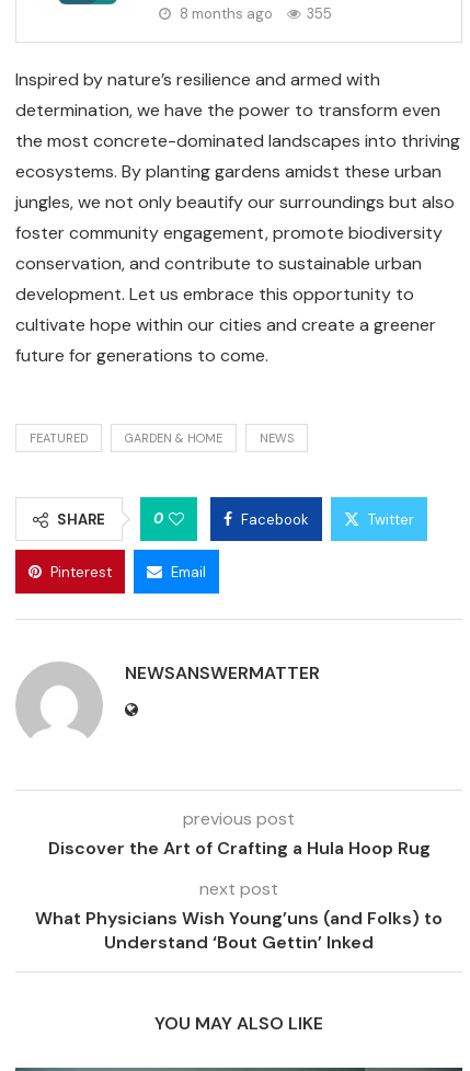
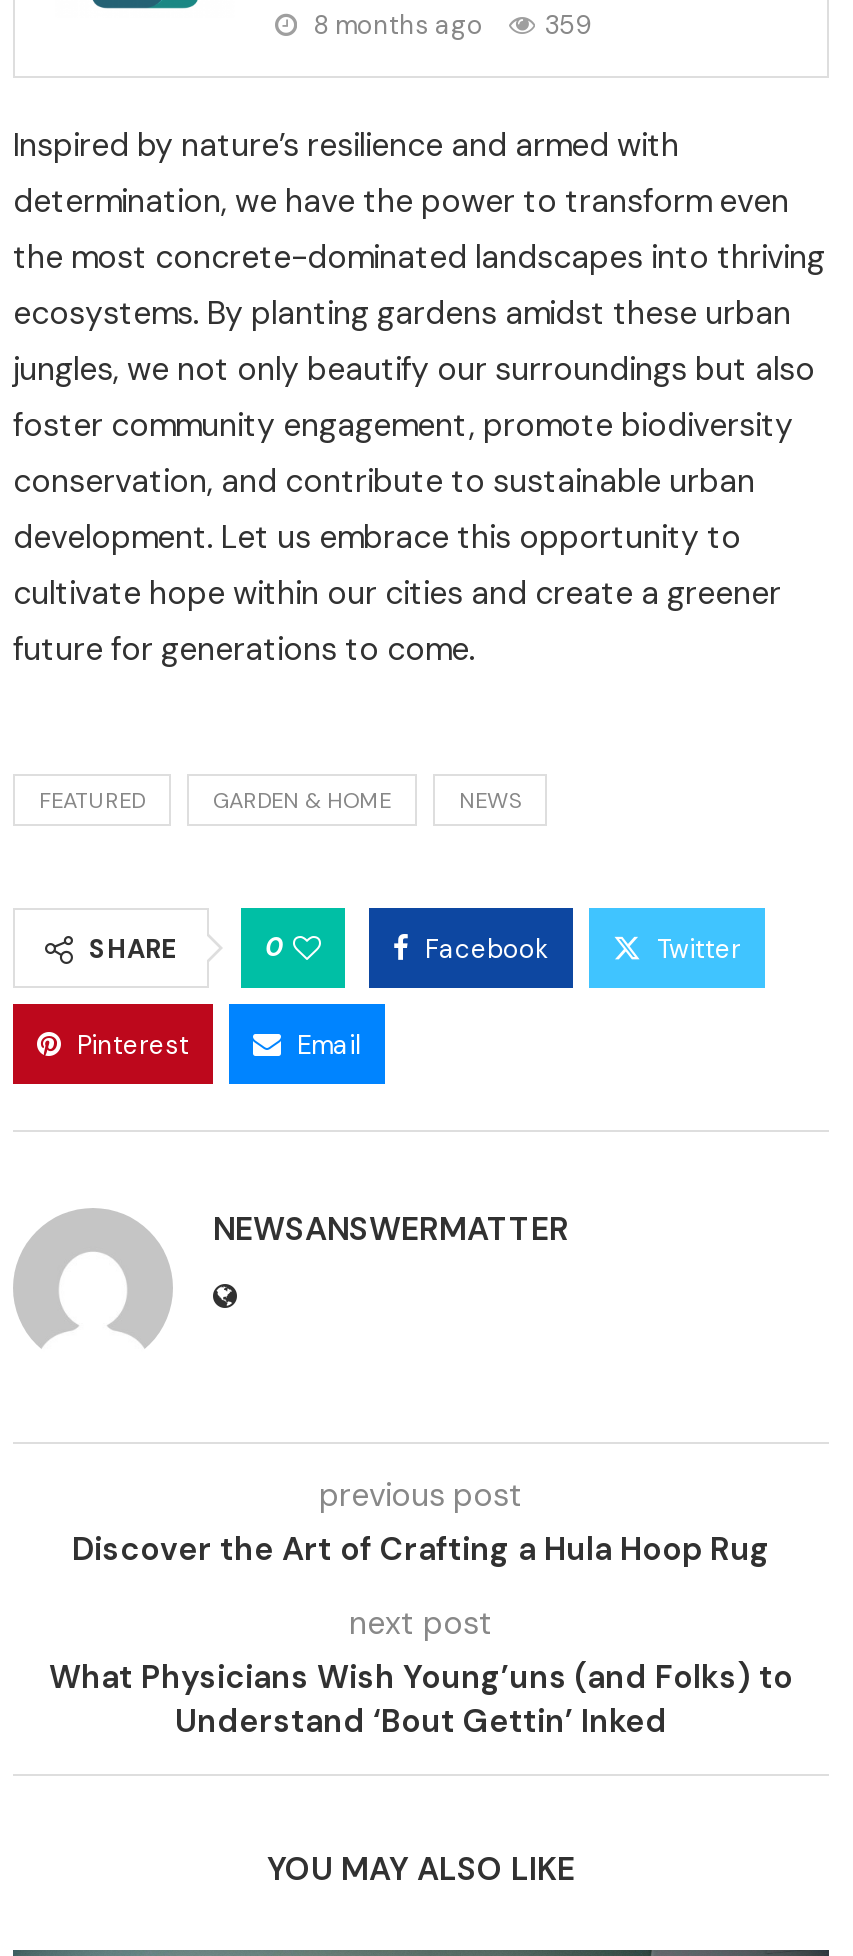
- 8 months ago 355
+ 8 months ago 359
